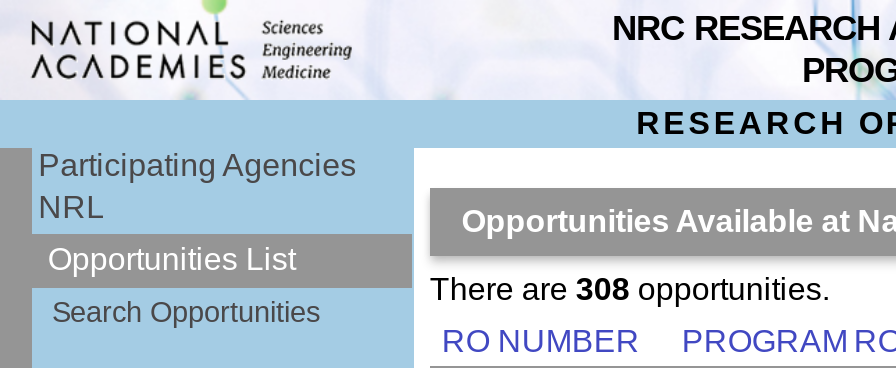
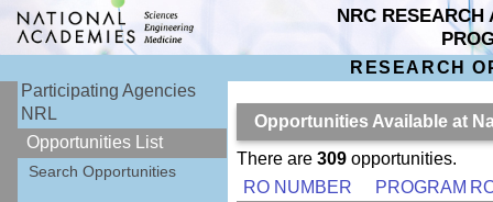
- There are 308 opportunities.
+ There are 309 opportunities.
